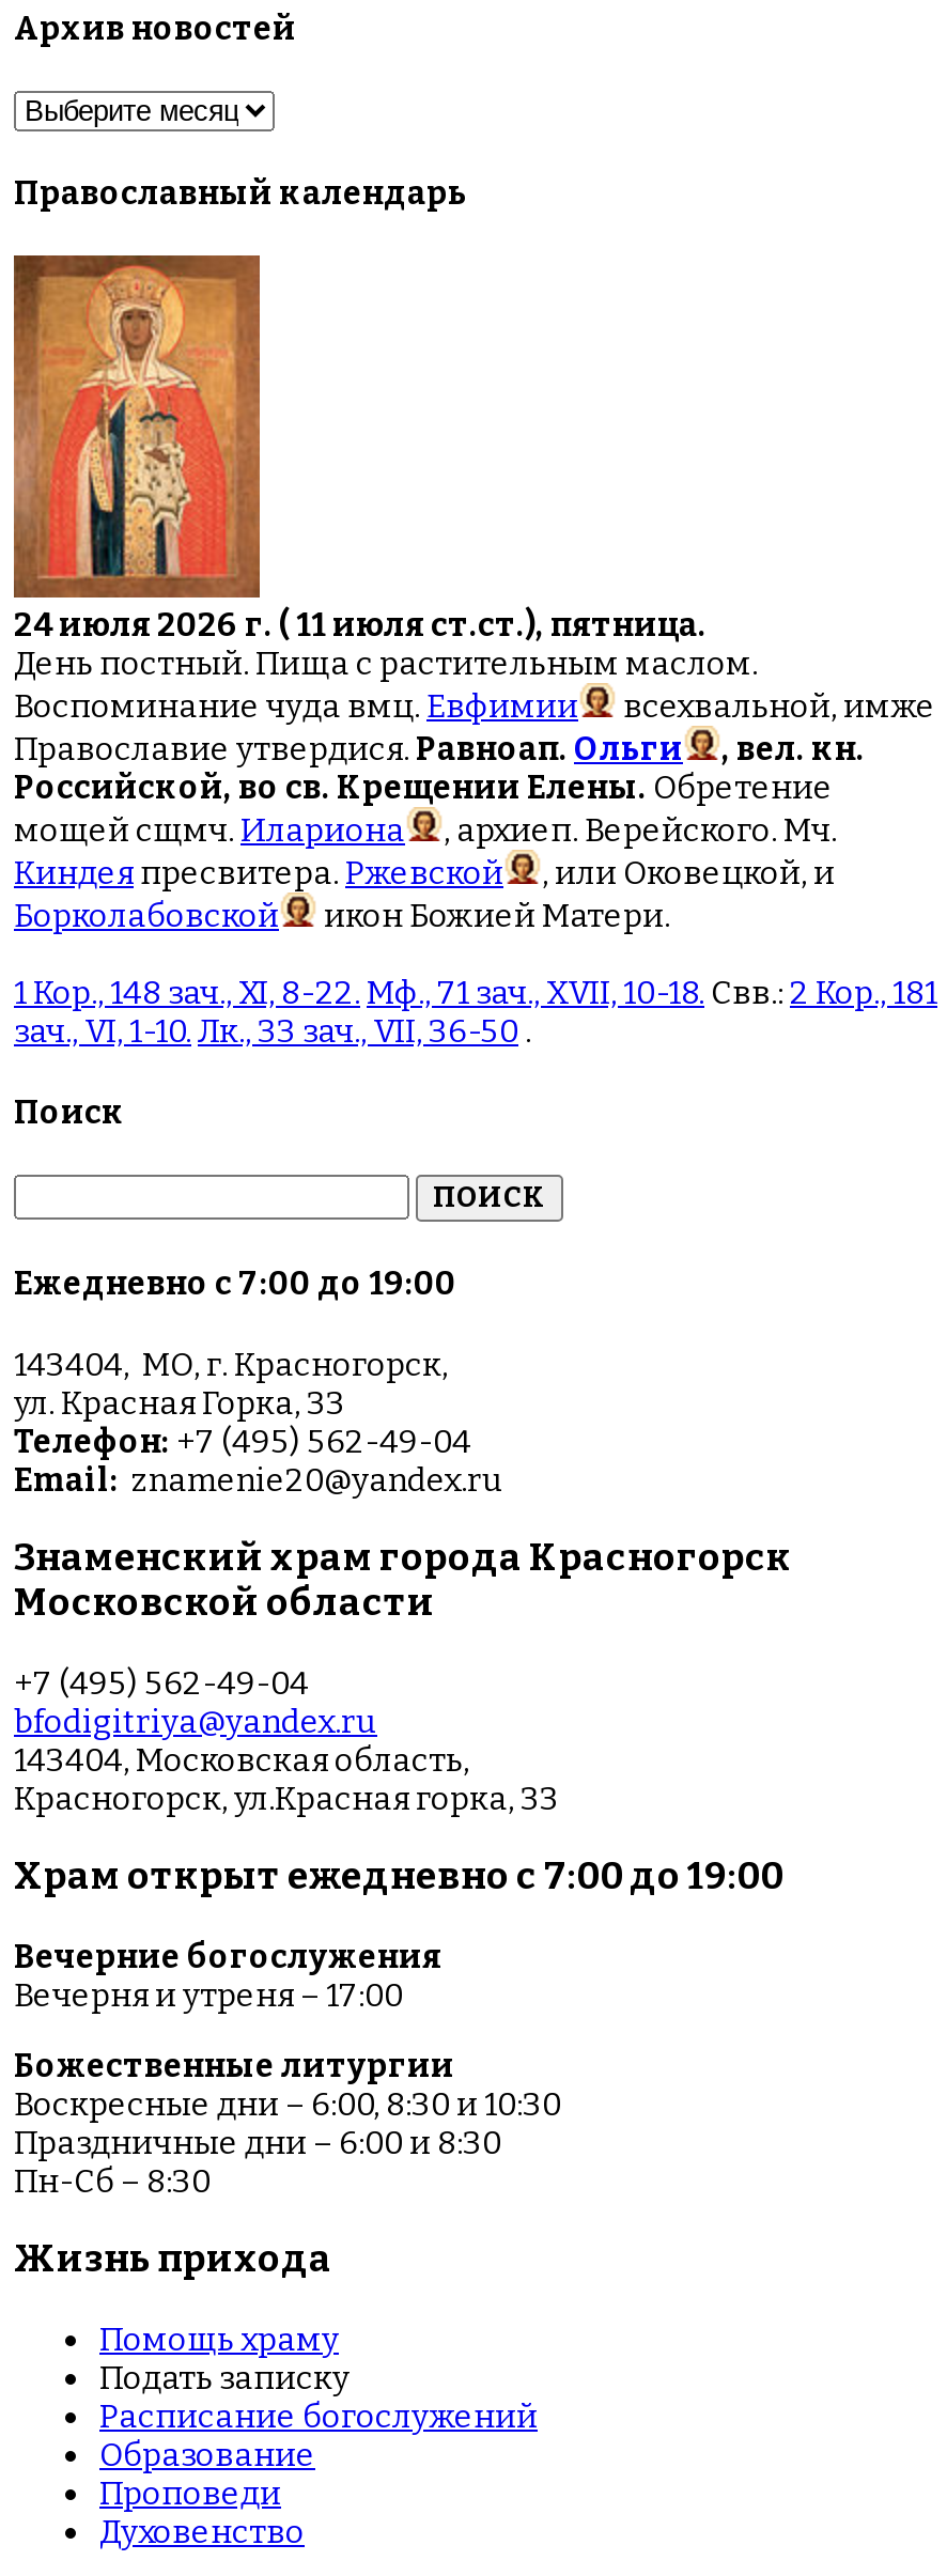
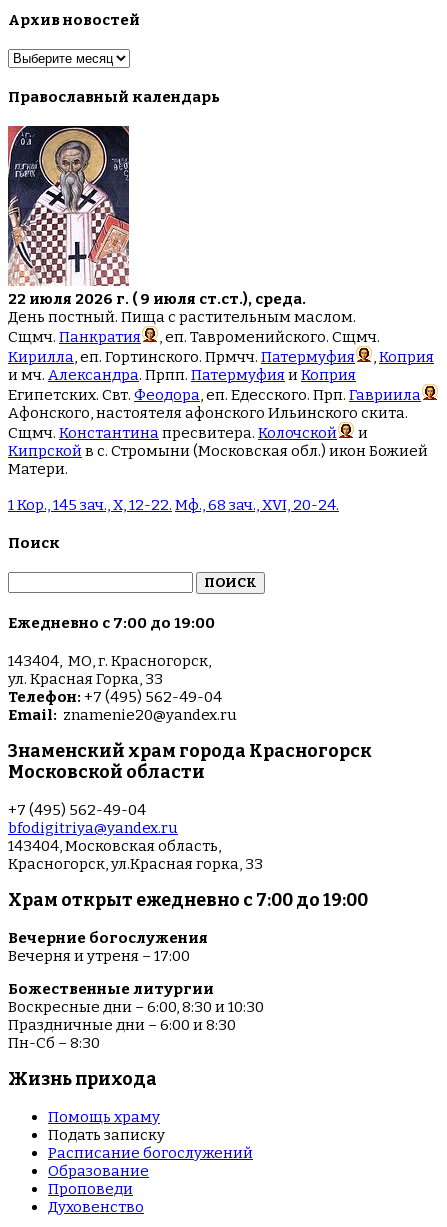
- [image]
- 24 июля 2026 г. ( 11 июля ст.ст.), пятница.
+ [image]
+ 22 июля 2026 г. ( 9 июля ст.ст.), среда.

- Воспоминание чуда вмц. Евфимии
- всехвальной, имже
- Православие утвердися. Равноап. Ольги
- , вел. кн.
- Российской, во св. Крещении Елены. Обретение
- мощей сщмч. Илариона
- , архиеп. Верейского. Мч.
- Киндея пресвитера. Ржевской
- , или Оковецкой, и
- Борколабовской
- икон Божией Матери.
+ Сщмч. Панкратия
+ , еп. Тавроменийского. Сщмч.
+ Кирилла, еп. Гортинского. Прмчч. Патермуфия
+ , Коприя
+ и мч. Александра. Прпп. Патермуфия иКоприя
+ Египетских. Свт. Феодора, еп. Едесского. Прп. Гавриила
+ Афонского, настоятеля афонского Ильинского скита.
+ Сщмч. Константина пресвитера. Колочской
+ и
+ Кипрской в с. Стромыни (Московская обл.) икон Божией
+ Матери.

- 1 Кор., 148 зач., XI, 8-22. Мф., 71 зач., XVII, 10-18. Свв.: 2 Кор., 181
- зач., VI, 1-10. Лк., 33 зач., VII, 36-50 .
+ 1 Кор., 145 зач., X, 12-22. Мф., 68 зач., XVI, 20-24.
